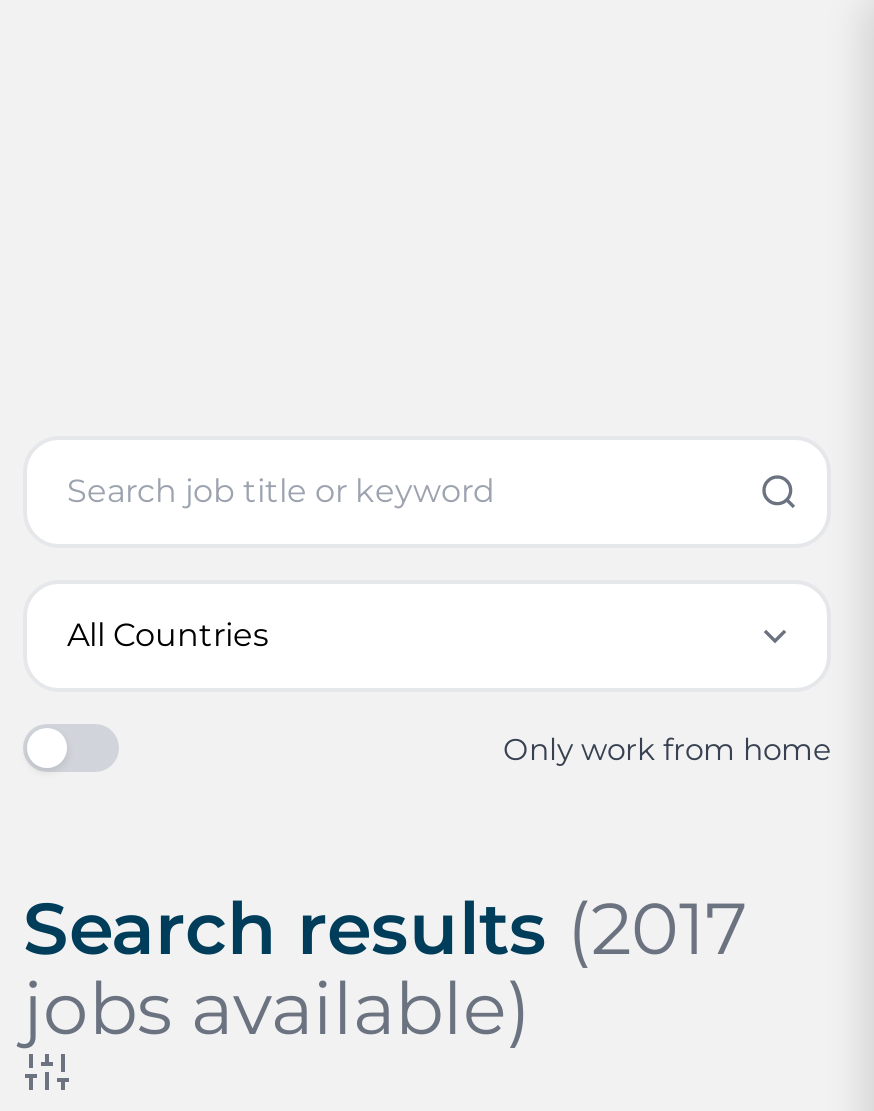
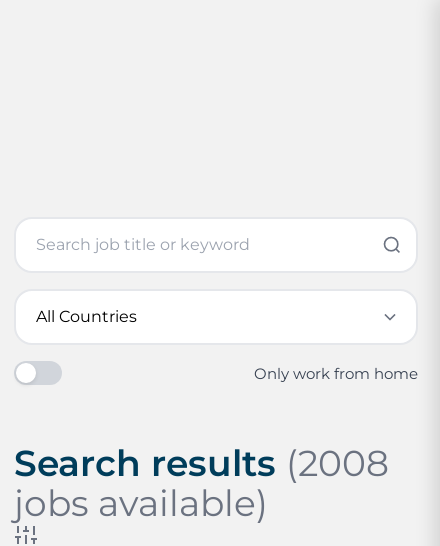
- Search results (2017
+ Search results (2008
